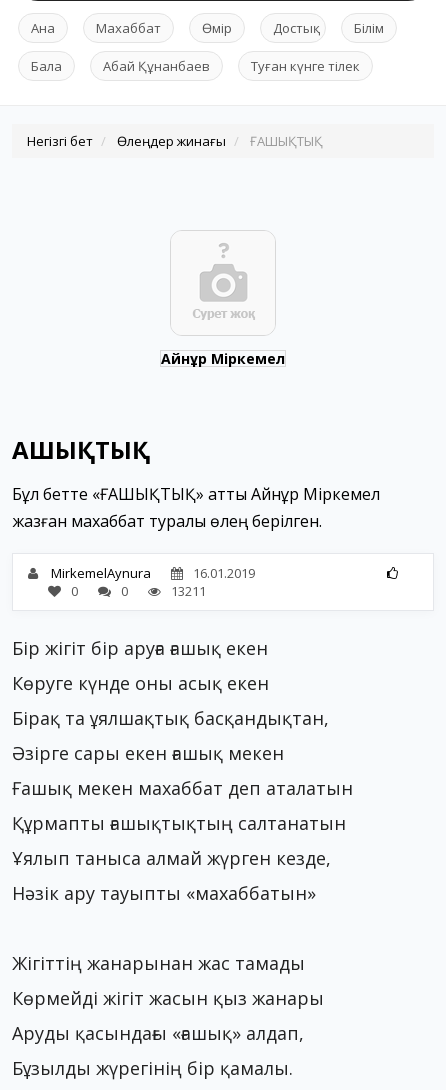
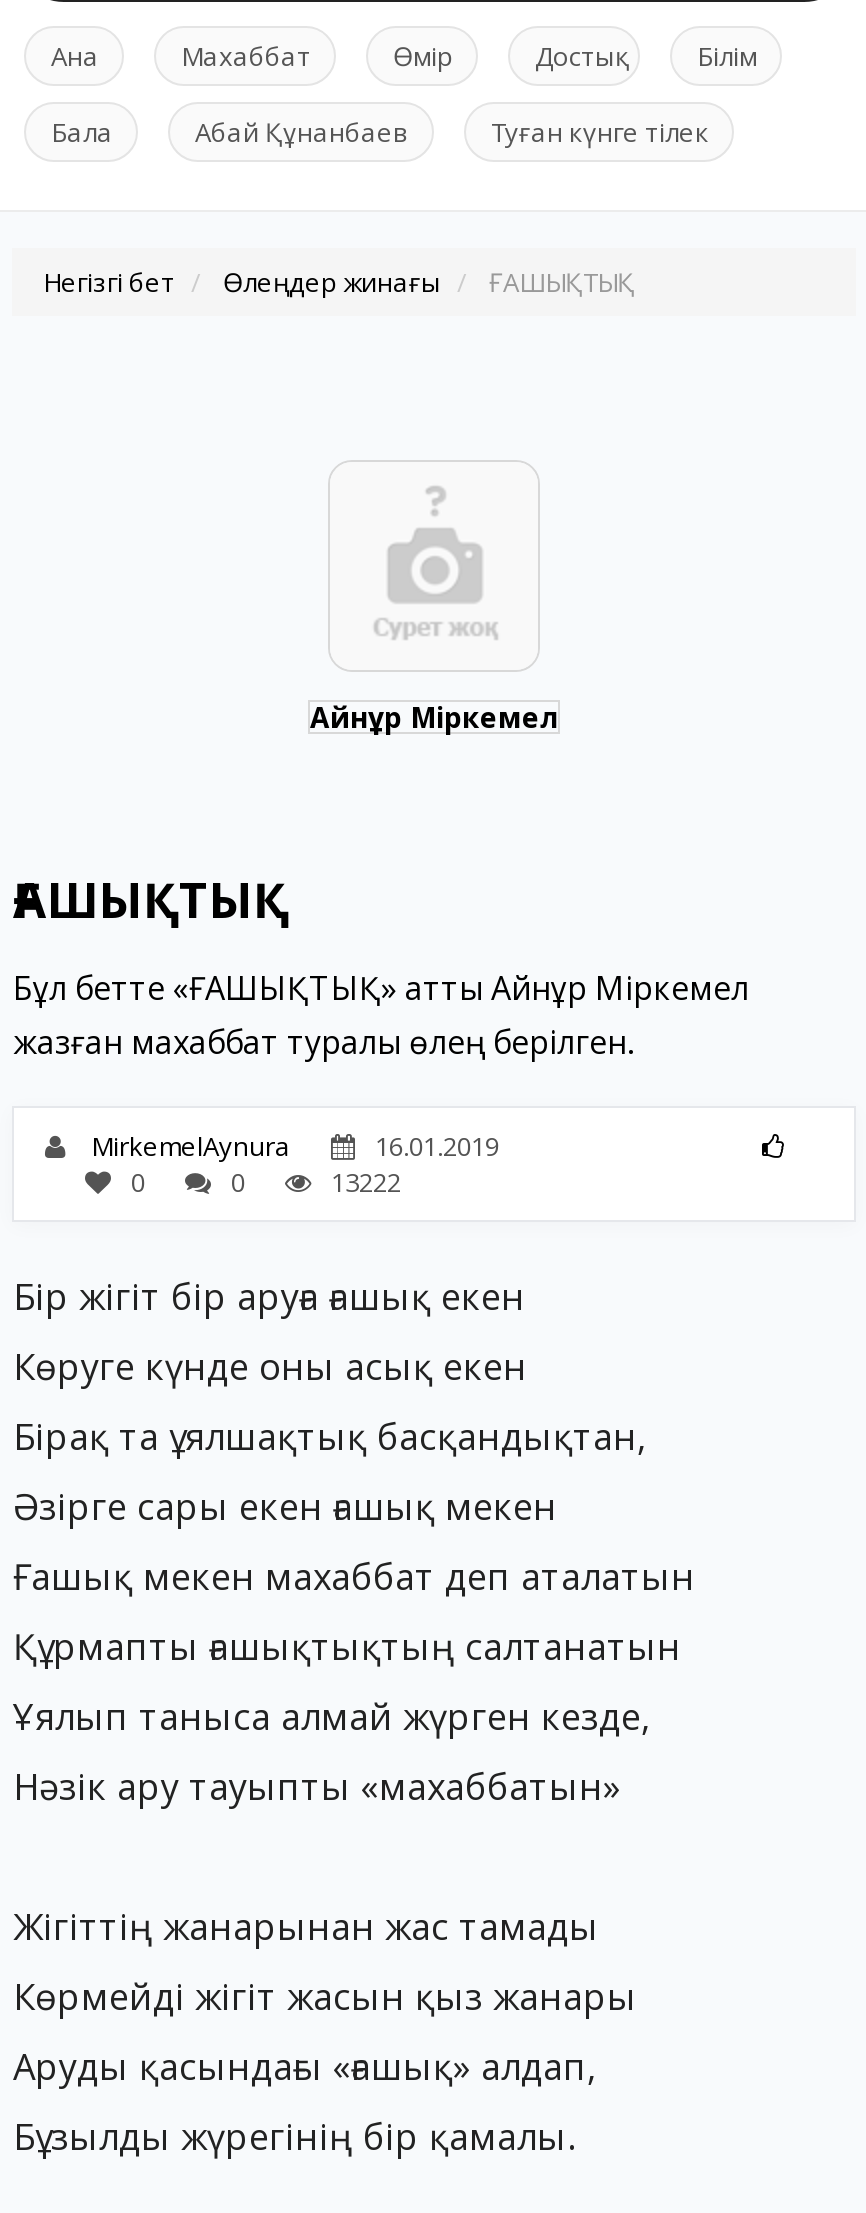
- 13211
+ 13222
